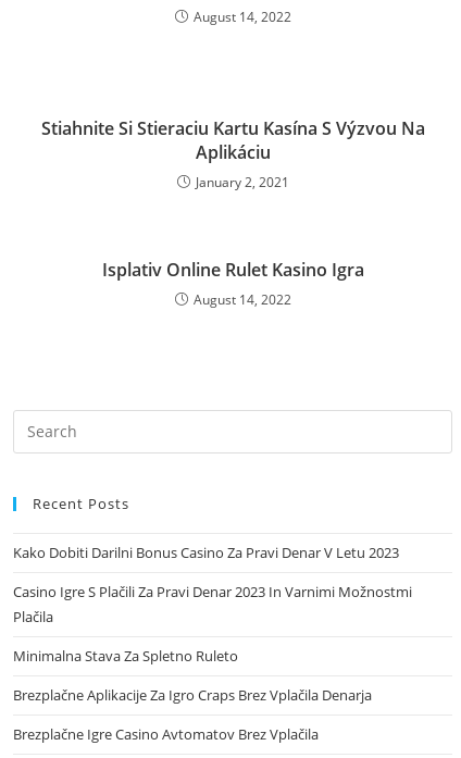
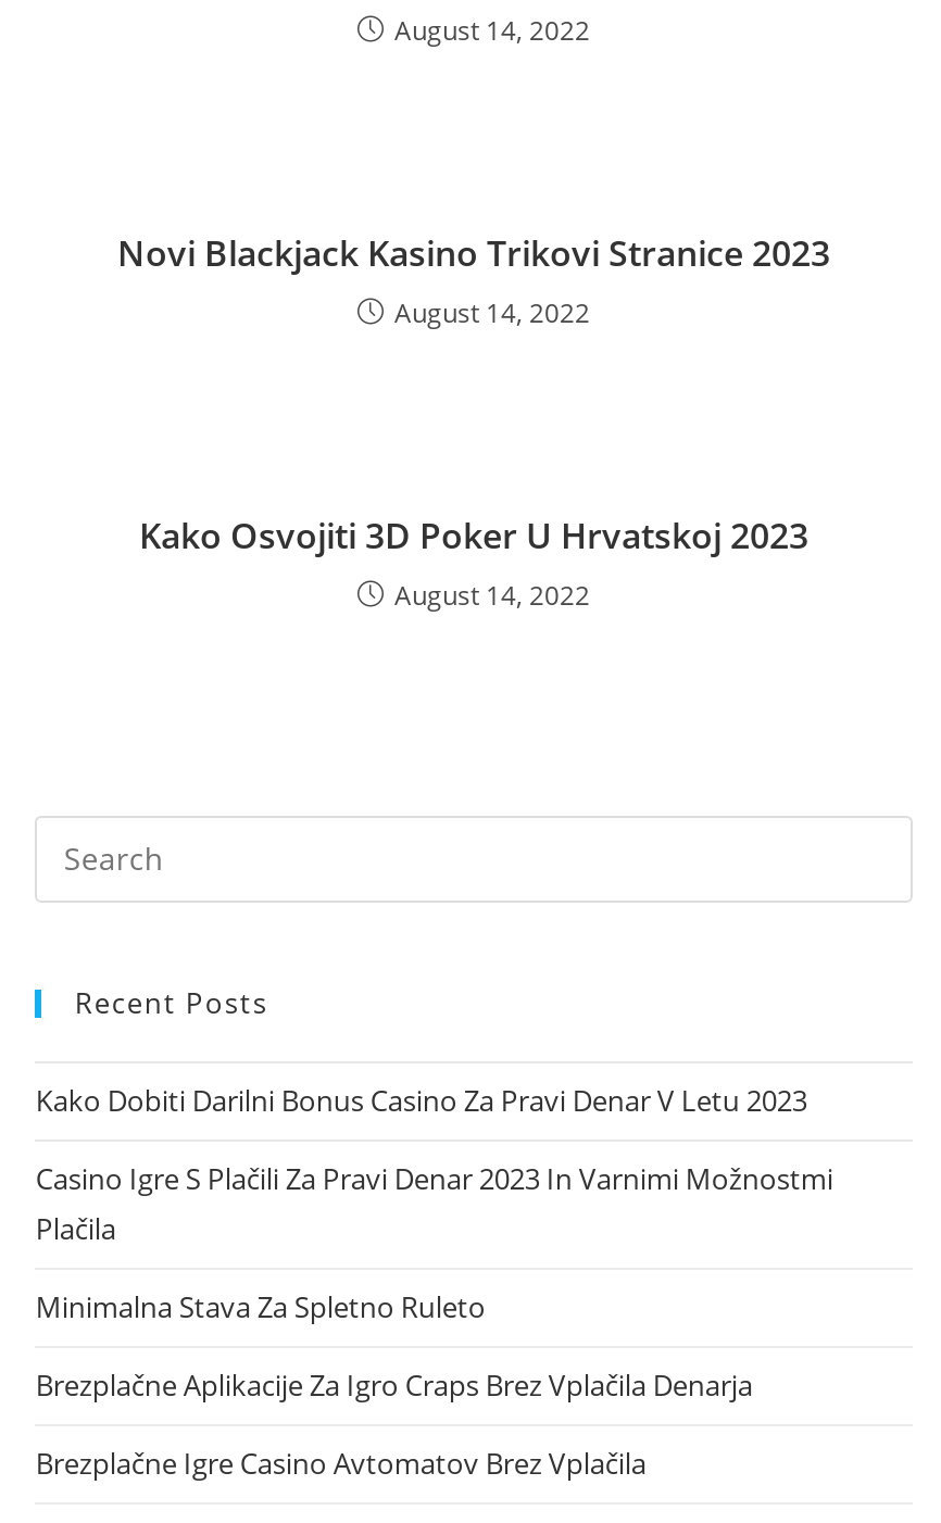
- Stiahnite Si Stieraciu Kartu Kasína S Výzvou Na
- Aplikáciu
- January 2, 2021
+ Novi Blackjack Kasino Trikovi Stranice 2023
+ August 14, 2022

- Isplativ Online Rulet Kasino Igra
+ Kako Osvojiti 3D Poker U Hrvatskoj 2023
